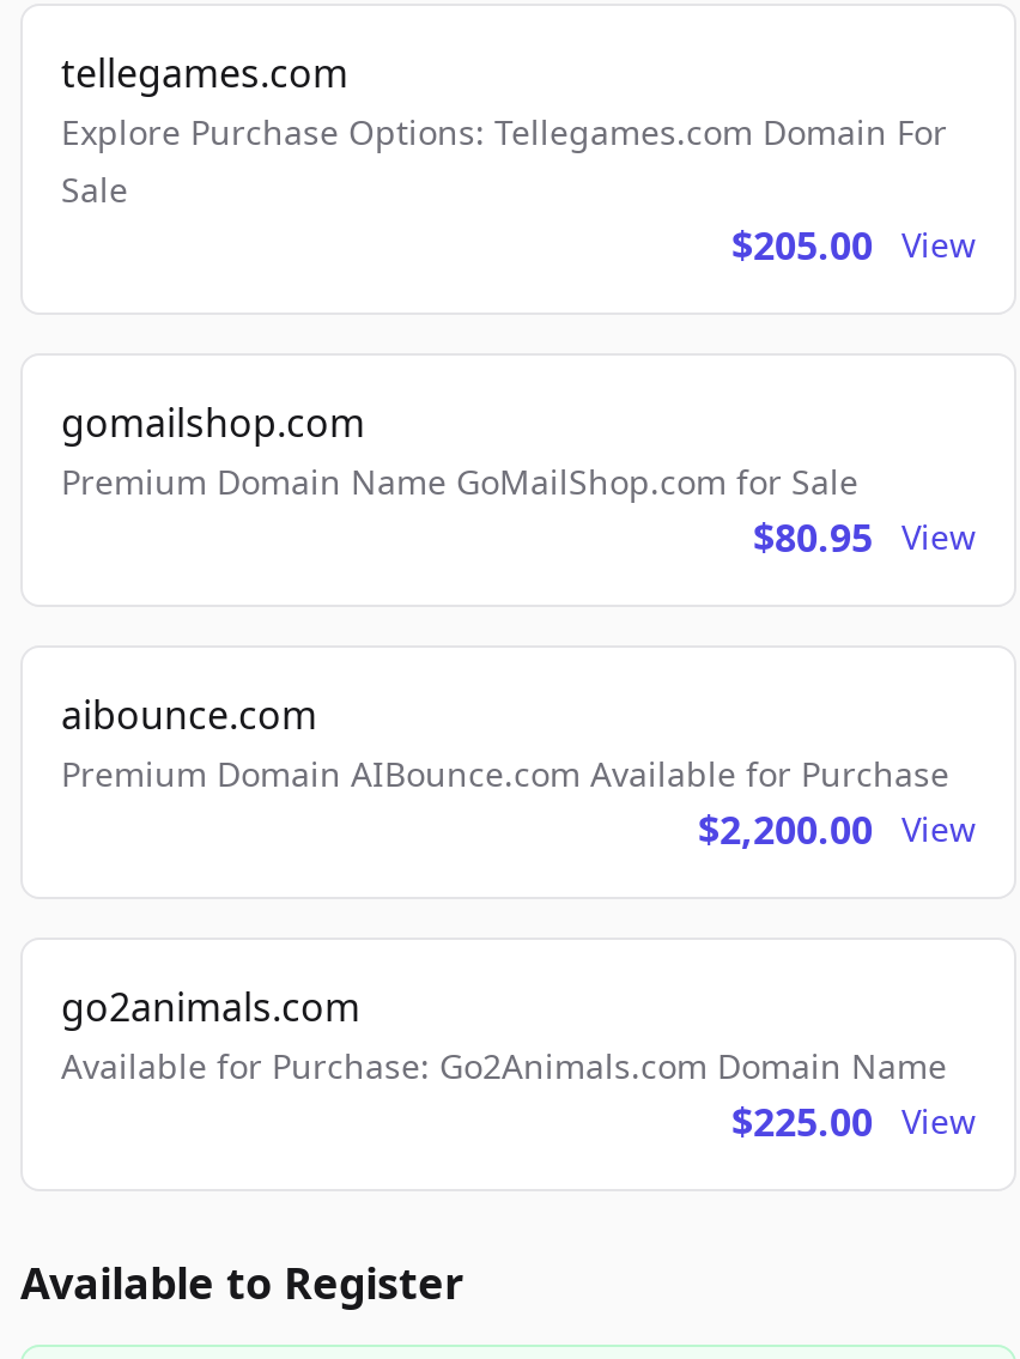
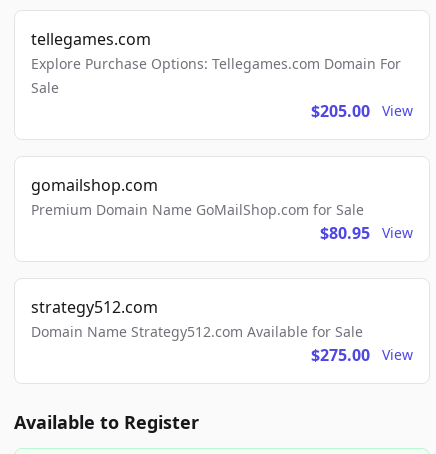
- aibounce.com
- Premium Domain AIBounce.com Available for Purchase
- $2,200.00
- View
- go2animals.com
- Available for Purchase: Go2Animals.com Domain Name
- $225.00
+ strategy512.com
+ Domain Name Strategy512.com Available for Sale
+ $275.00
